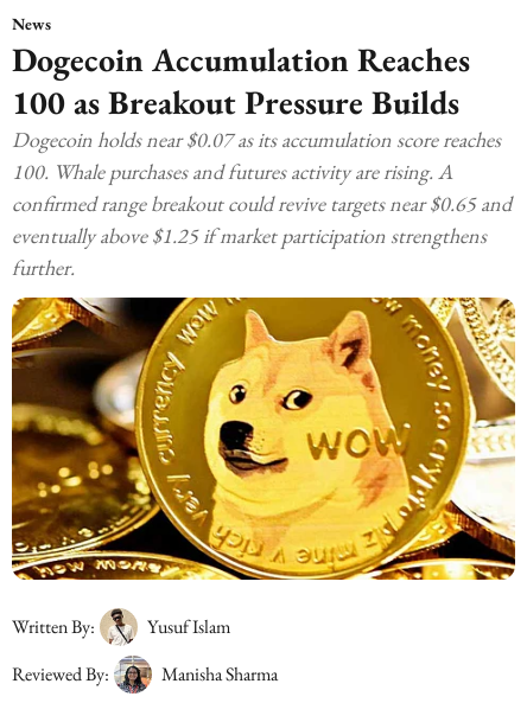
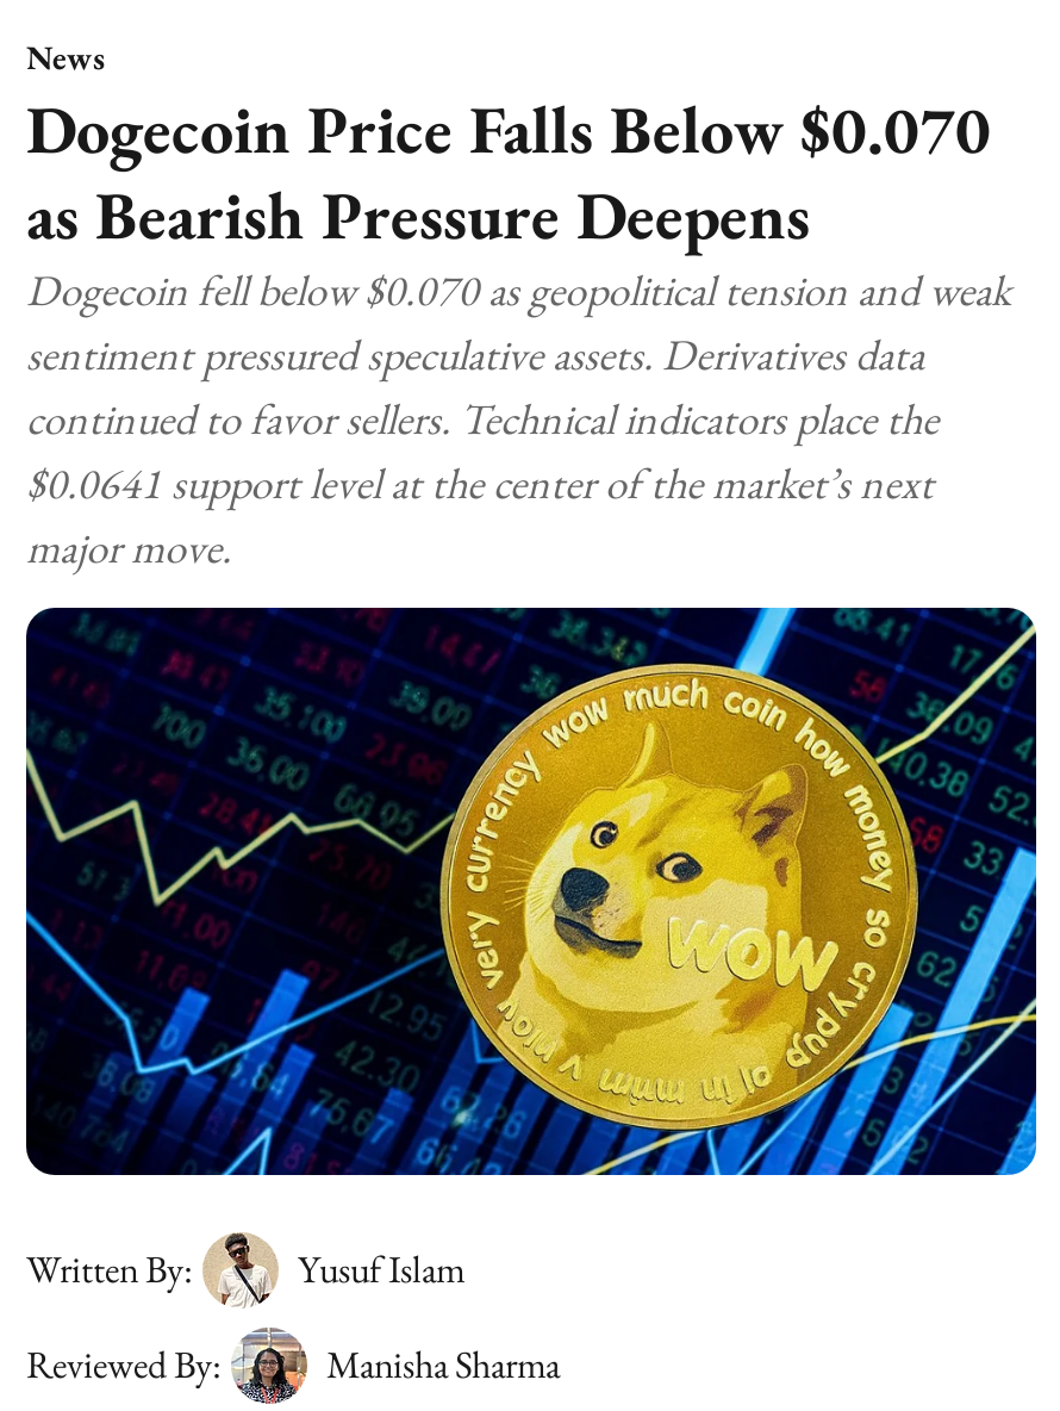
- Dogecoin Accumulation Reaches
- 100 as Breakout Pressure Builds
- Dogecoin holds near $0.07 as its accumulation score reaches
- 100. Whale purchases and futures activity are rising. A
- confirmed range breakout could revive targets near $0.65 and
- eventually above $1.25 if market participation strengthens
- further.
+ Dogecoin Price Falls Below $0.070
+ as Bearish Pressure Deepens
+ Dogecoin fell below $0.070 as geopolitical tension and weak
+ sentiment pressured speculative assets. Derivatives data
+ continued to favor sellers. Technical indicators place the
+ $0.0641 support level at the center of the market’s next
+ major move.

- [image]
+ [image]
